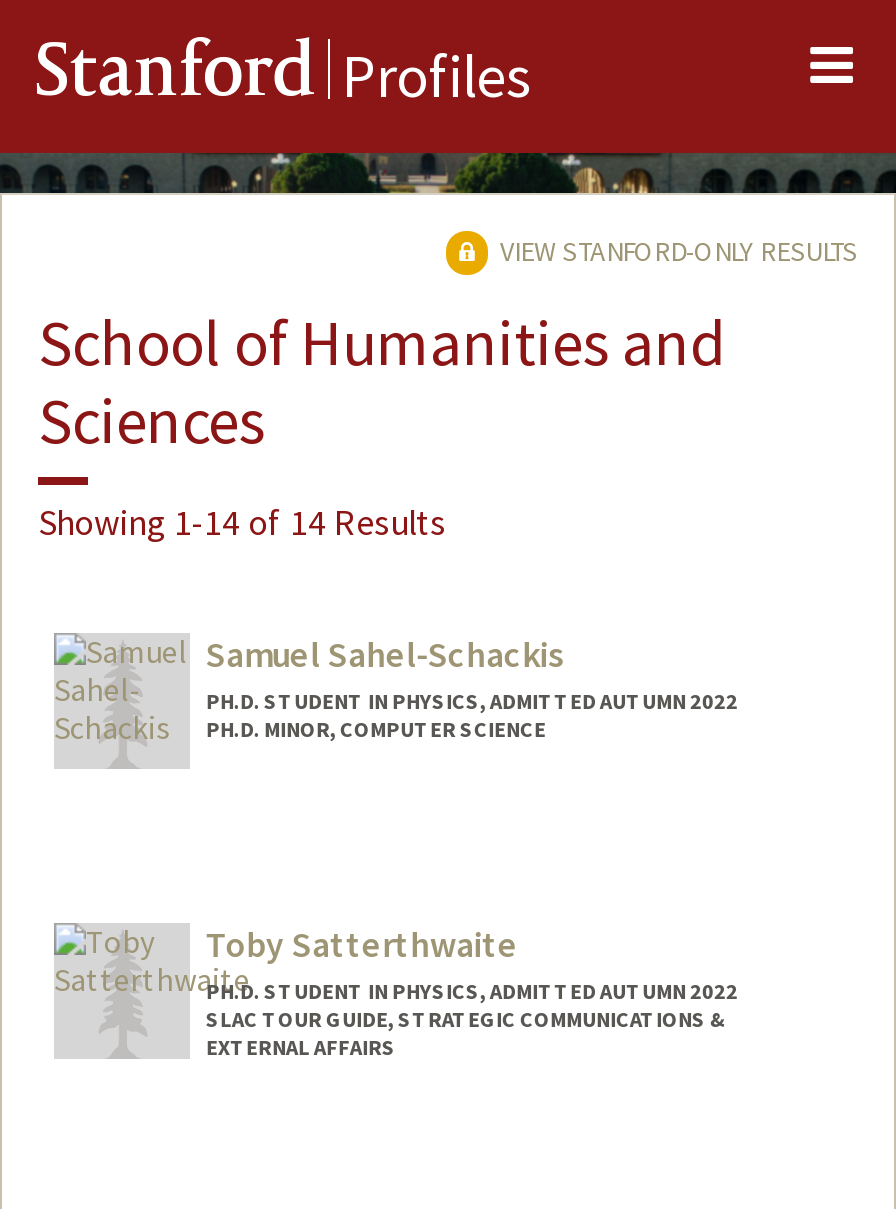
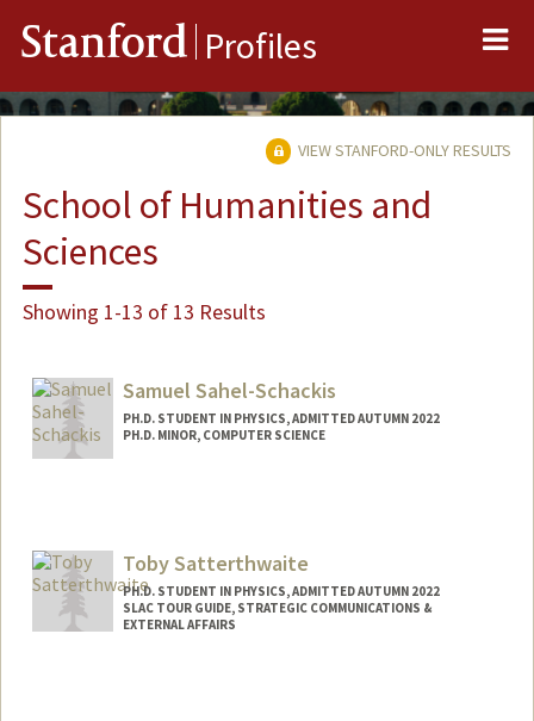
- Showing 1-14 of 14 Results
+ Showing 1-13 of 13 Results
